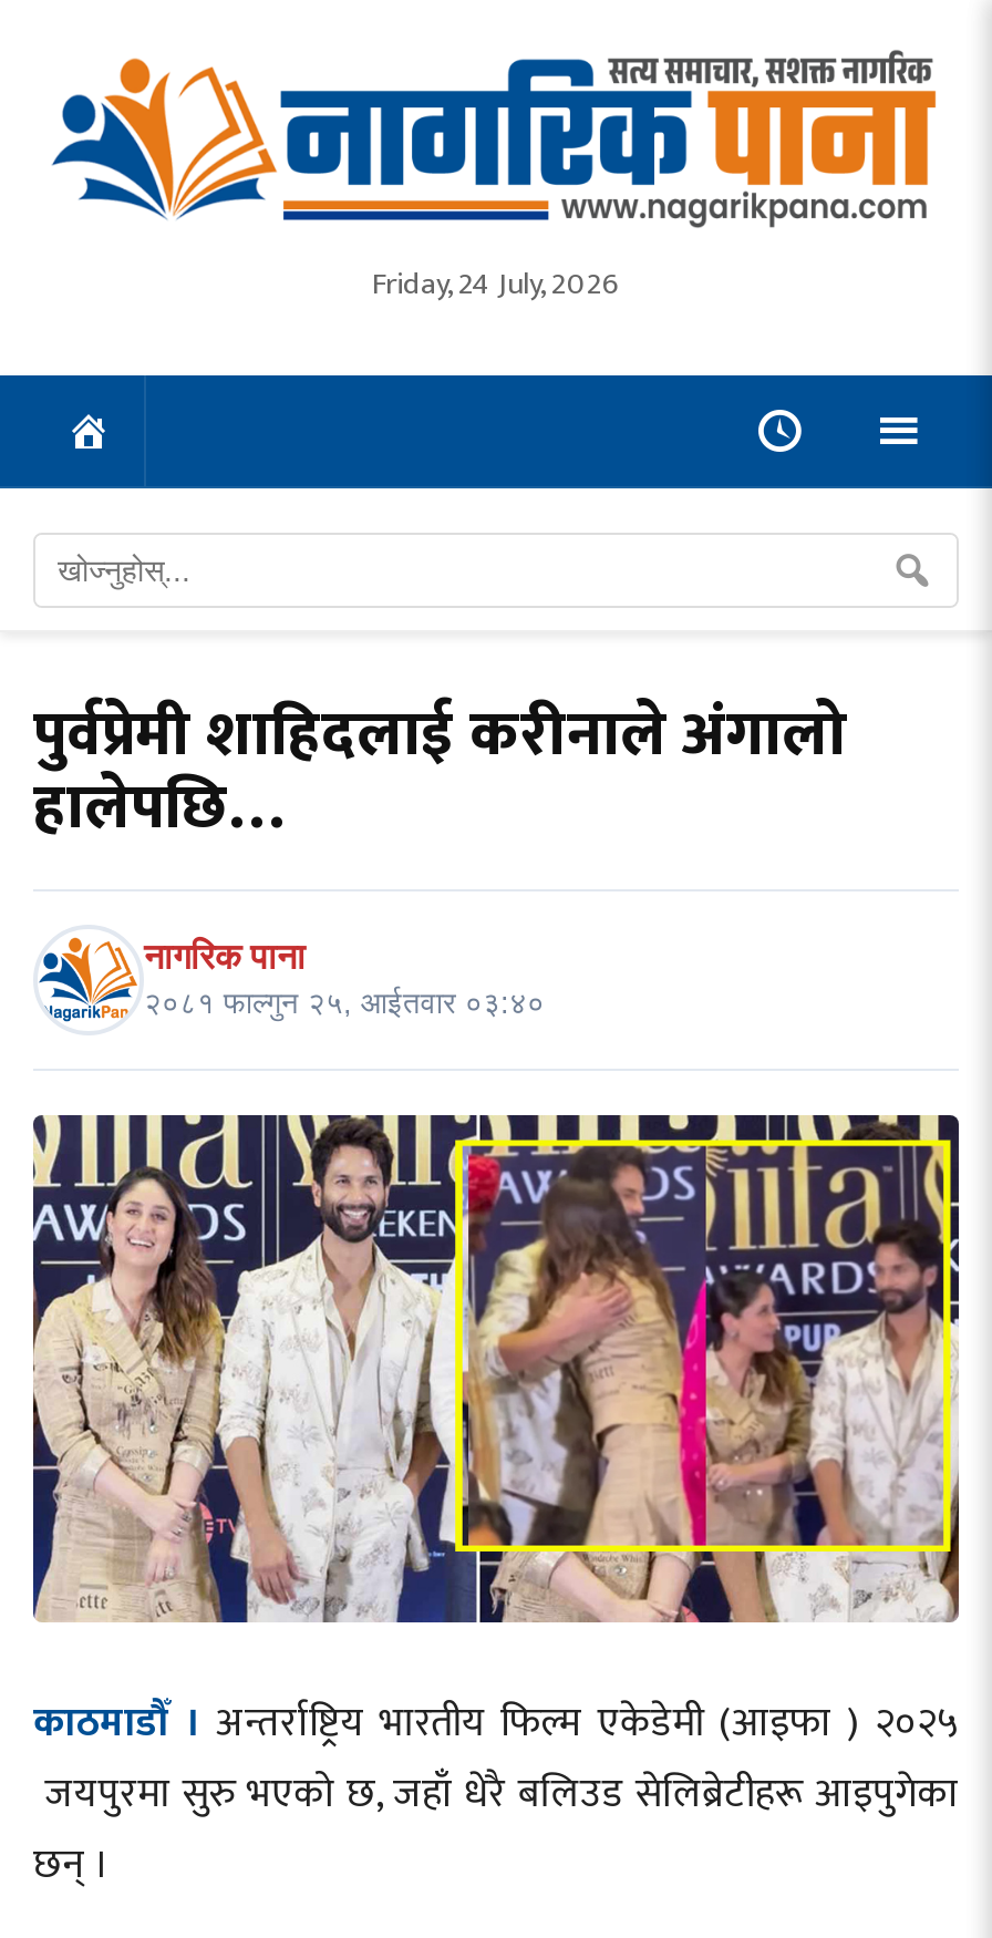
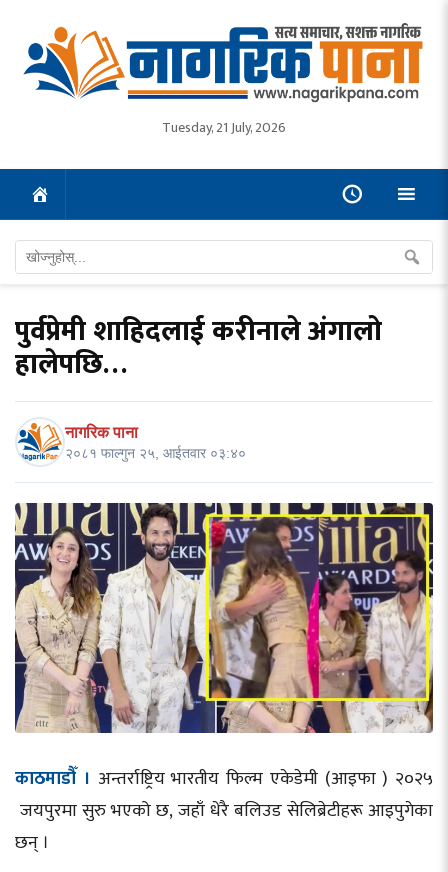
- Friday, 24 July, 2026
+ Tuesday, 21 July, 2026
